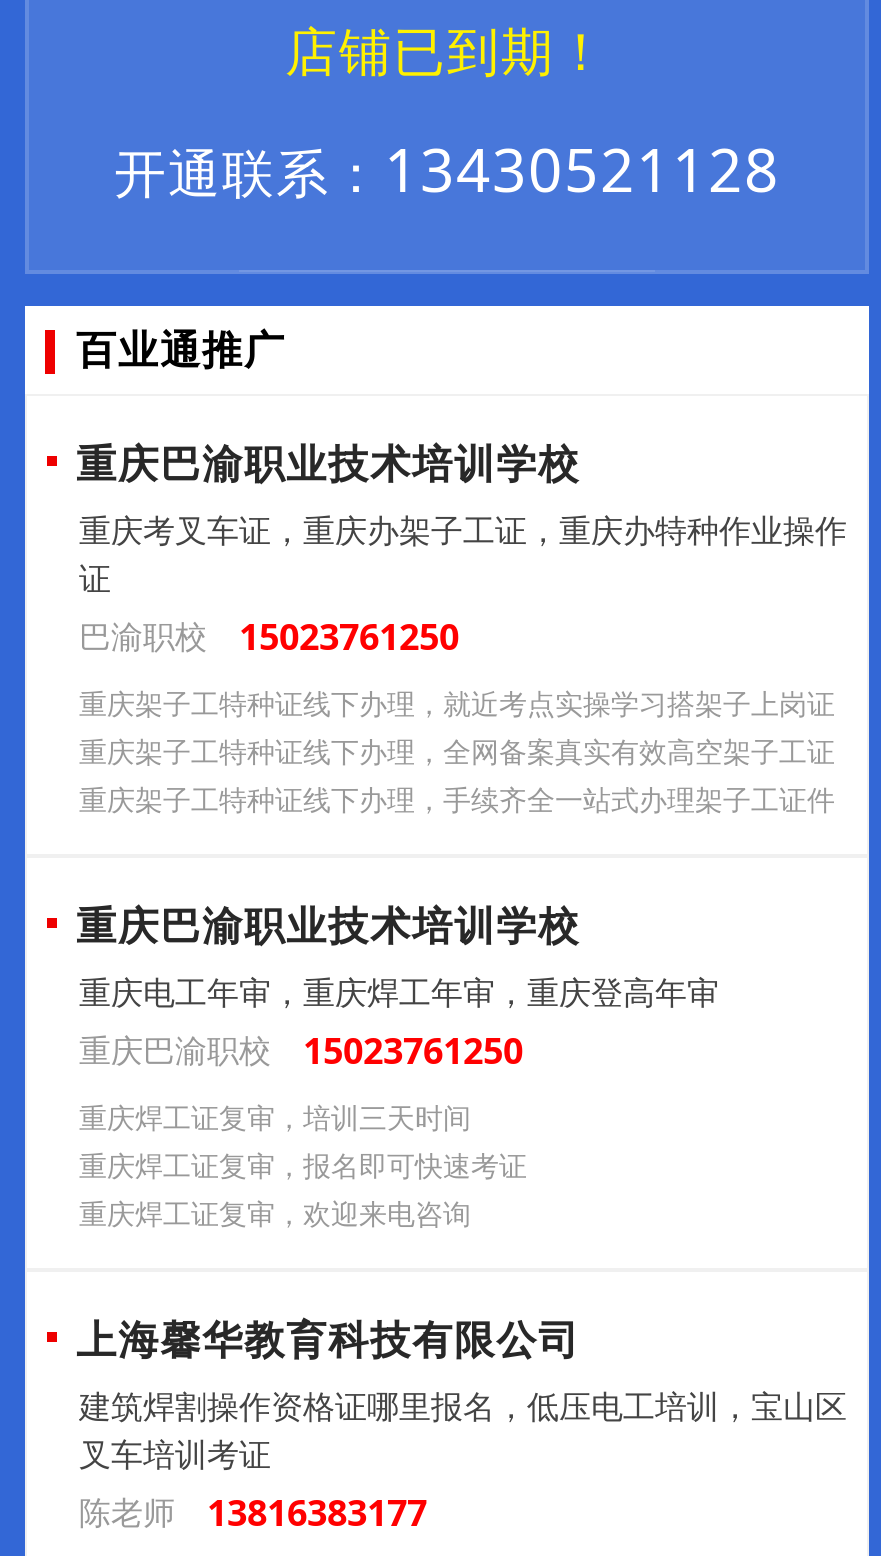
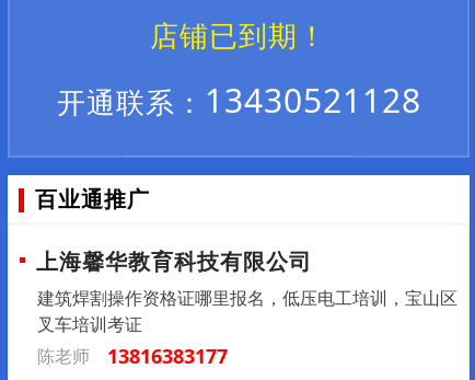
- 重庆巴渝职业技术培训学校
- 重庆考叉车证，重庆办架子工证，重庆办特种作业操作
- 证
- 巴渝职校
- 15023761250
- 重庆架子工特种证线下办理，就近考点实操学习搭架子上岗证
- 重庆架子工特种证线下办理，全网备案真实有效高空架子工证
- 重庆架子工特种证线下办理，手续齐全一站式办理架子工证件
- 重庆巴渝职业技术培训学校
- 重庆电工年审，重庆焊工年审，重庆登高年审
- 重庆巴渝职校
- 15023761250
- 重庆焊工证复审，培训三天时间
- 重庆焊工证复审，报名即可快速考证
- 重庆焊工证复审，欢迎来电咨询
